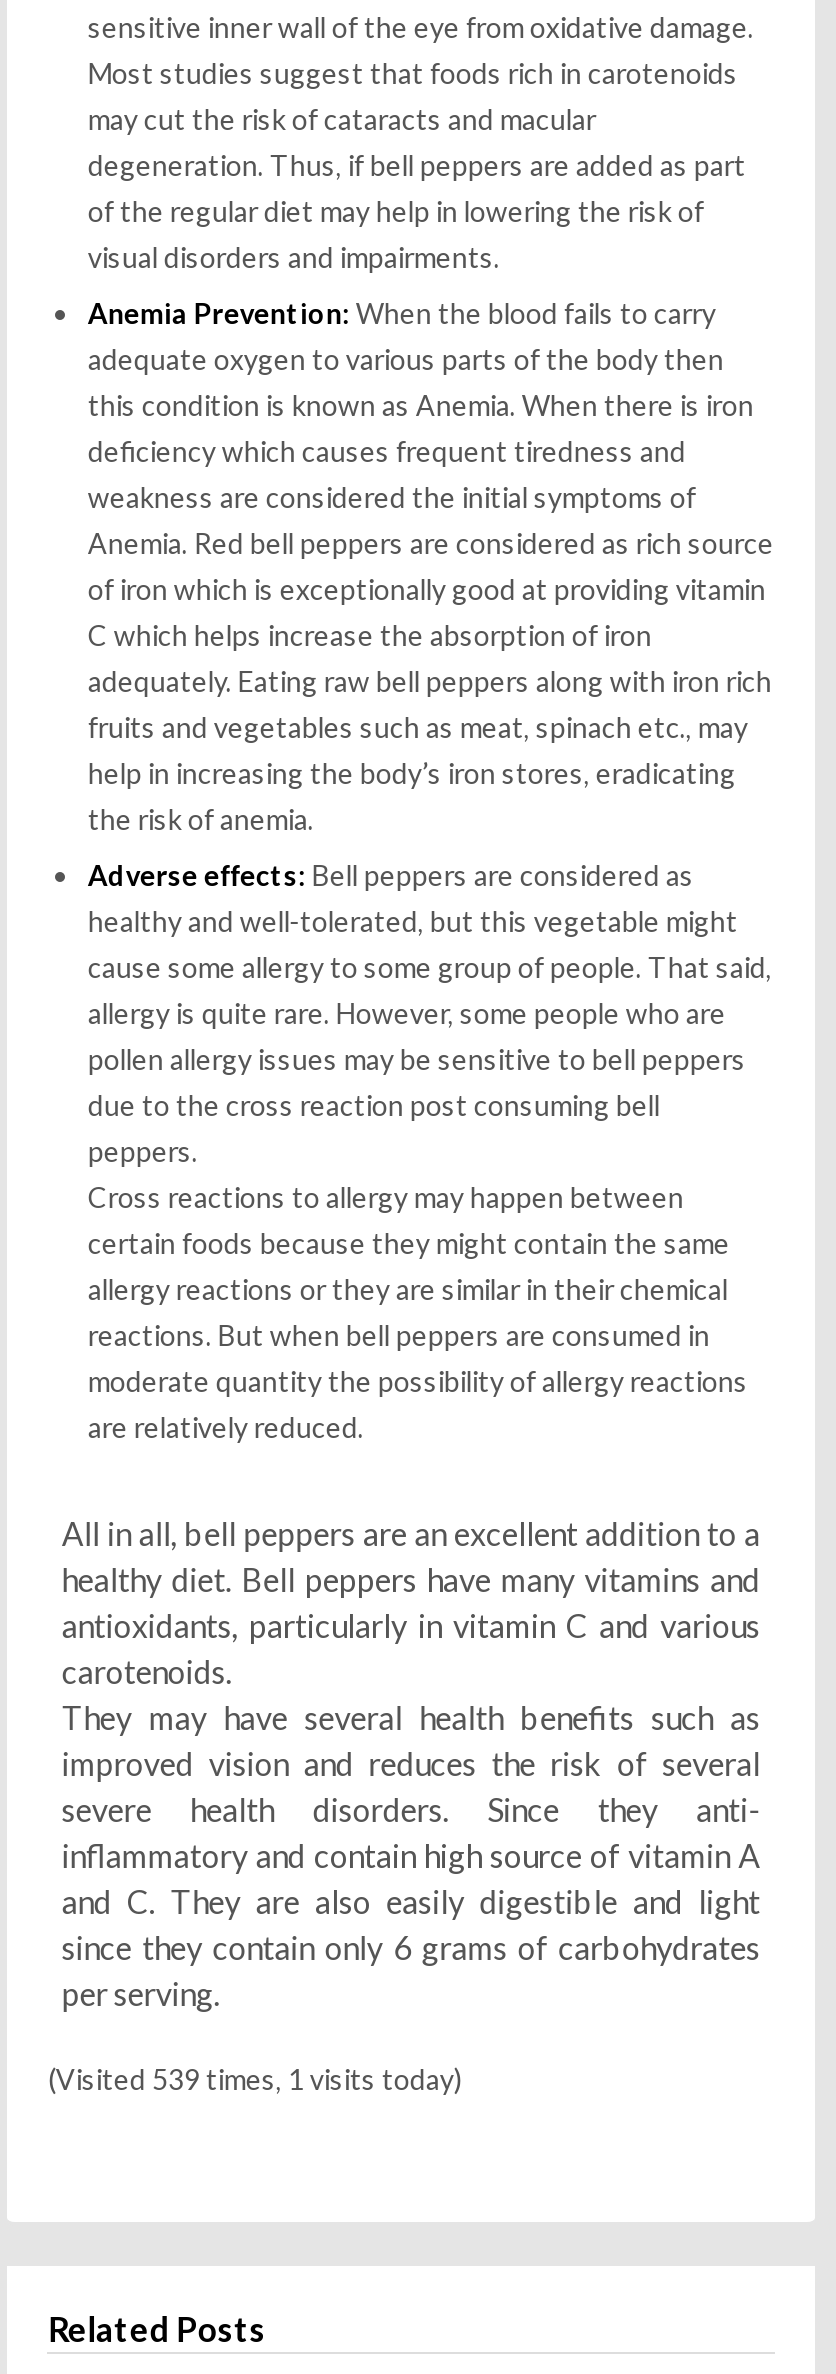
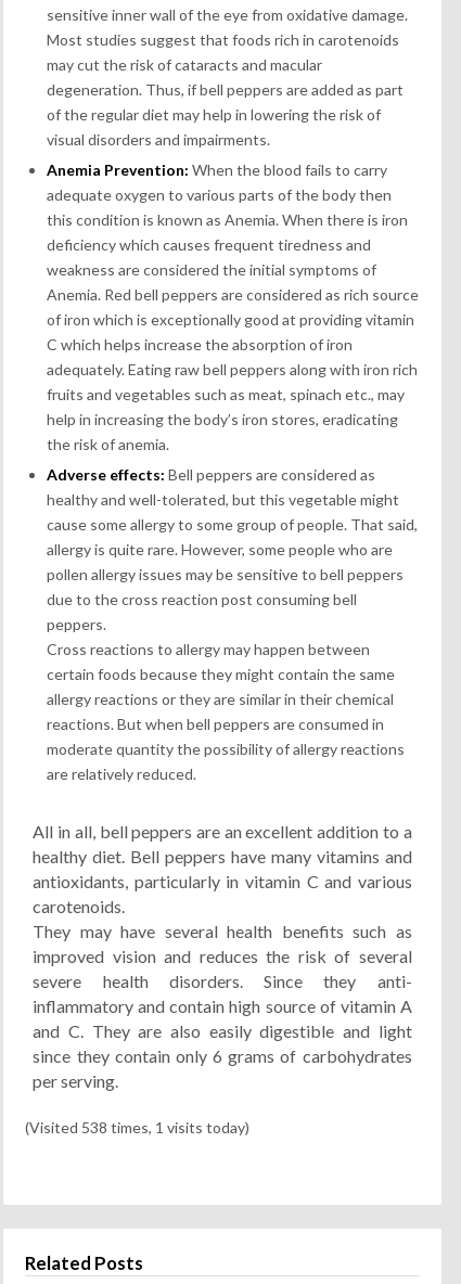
- (Visited 539 times, 1 visits today)
+ (Visited 538 times, 1 visits today)
